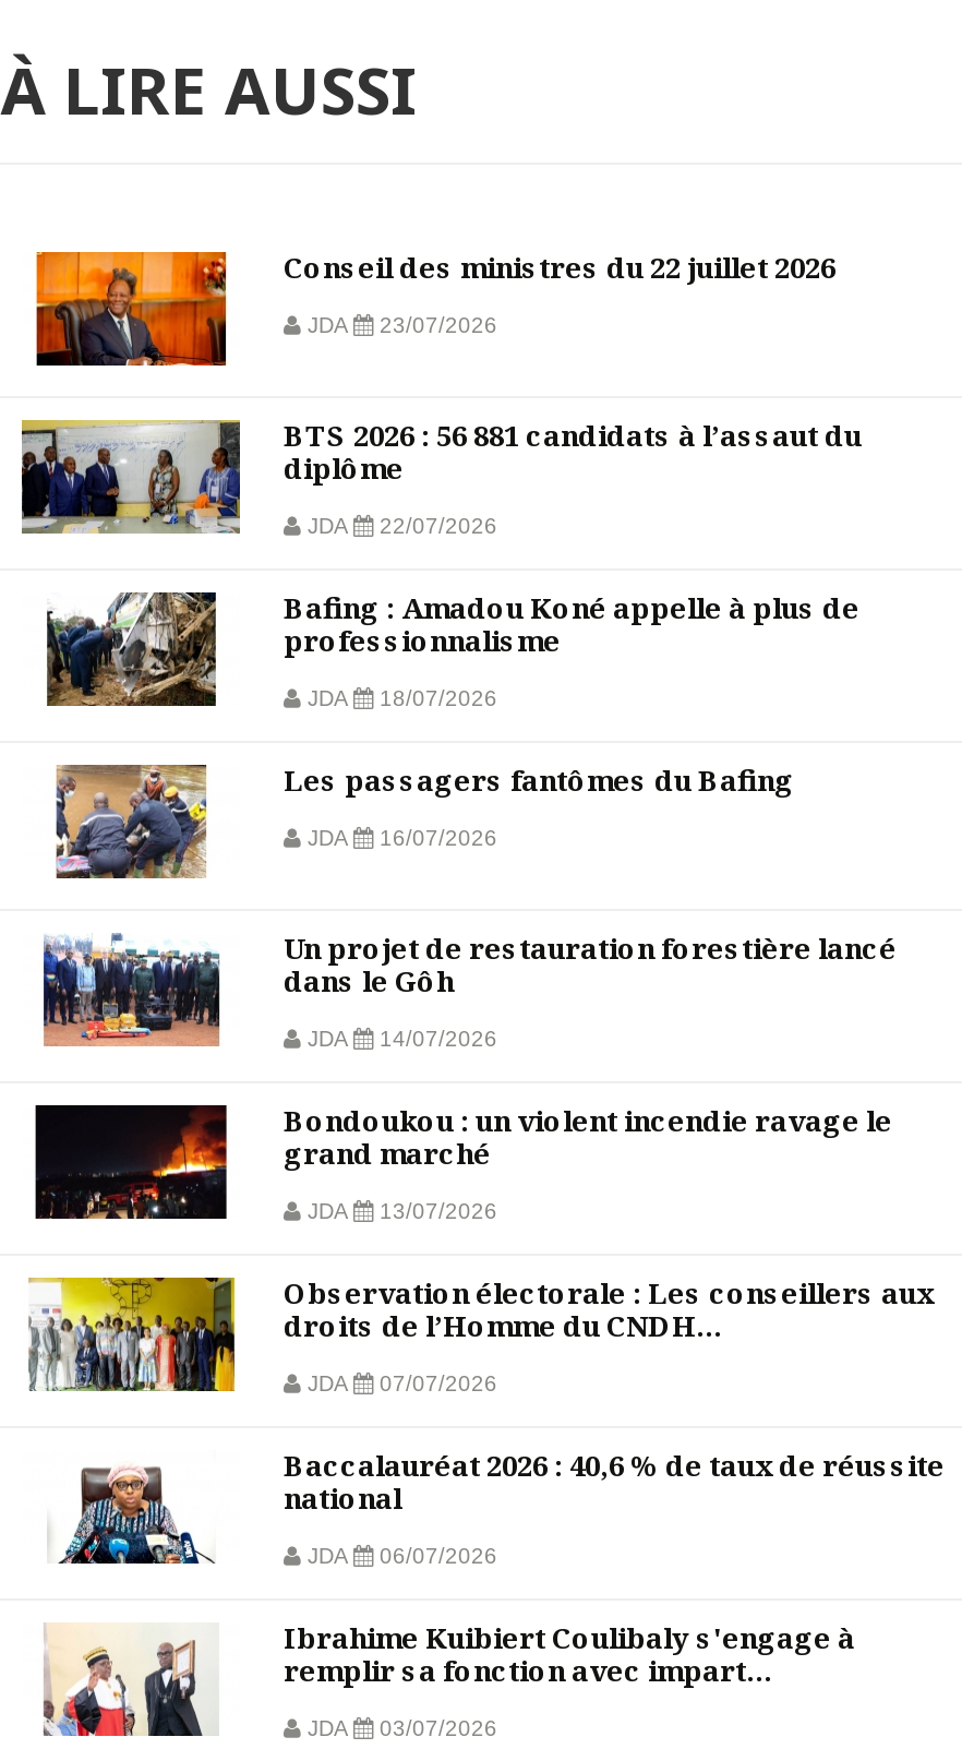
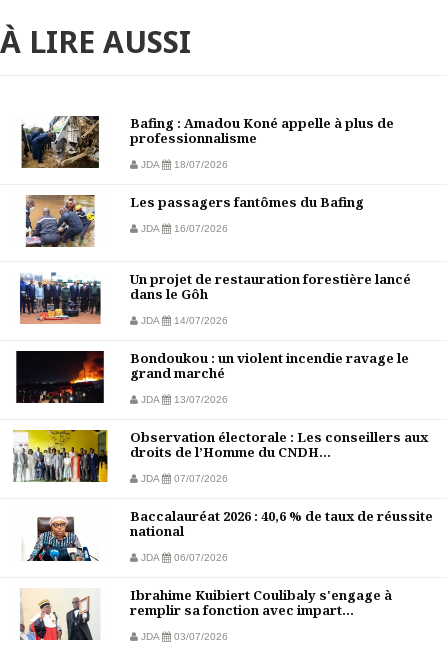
- [image]
- Conseil des ministres du 22 juillet 2026
- JDA
- 23/07/2026
- BTS 2026 : 56 881 candidats à l’assaut du
- diplôme
- JDA
- 22/07/2026

- [image]
